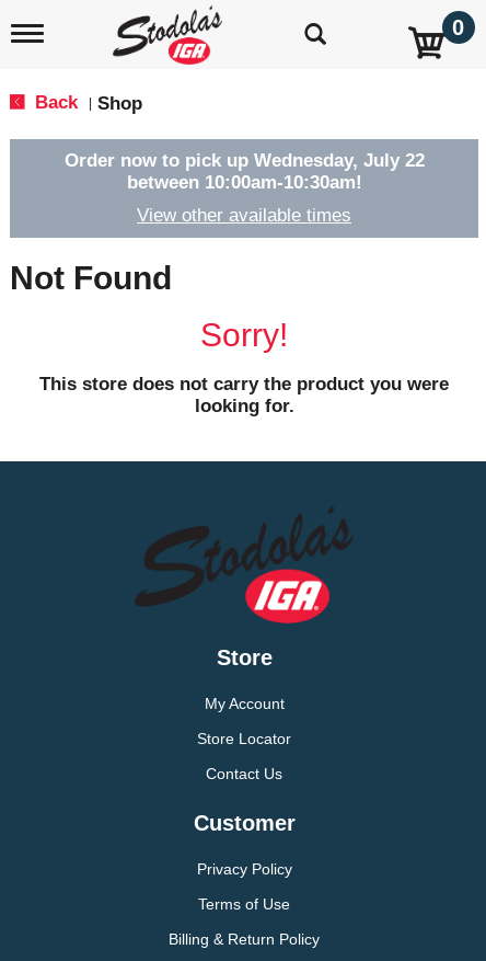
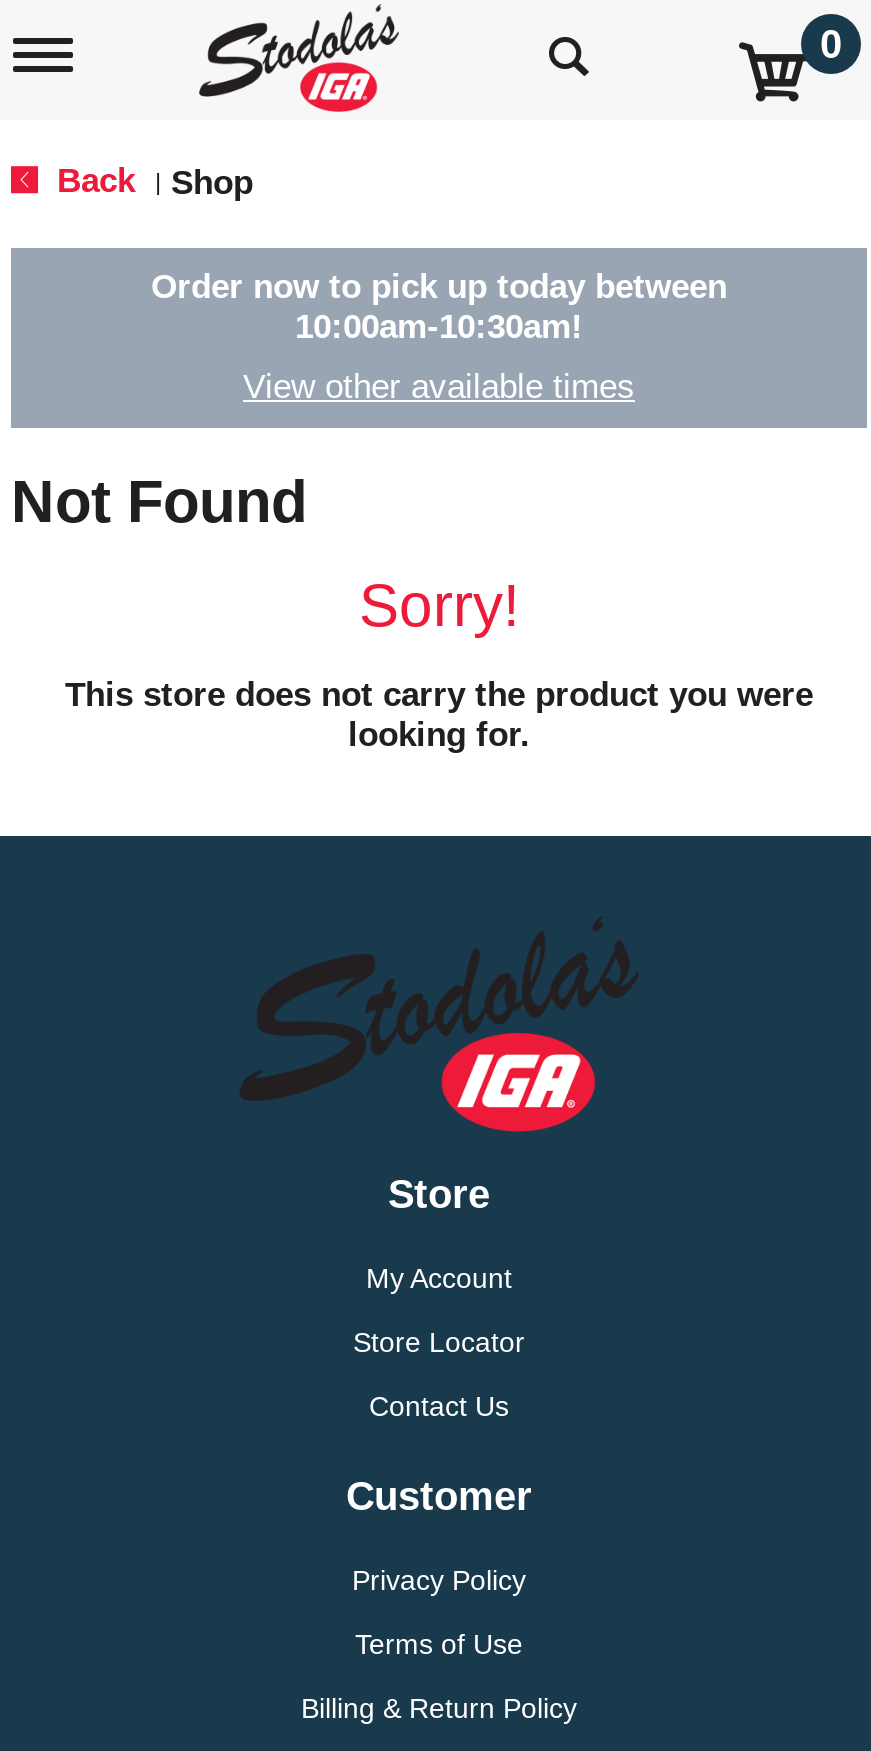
- Order now to pick up Wednesday, July 22
- between 10:00am-10:30am!
+ Order now to pick up today between
+ 10:00am-10:30am!
